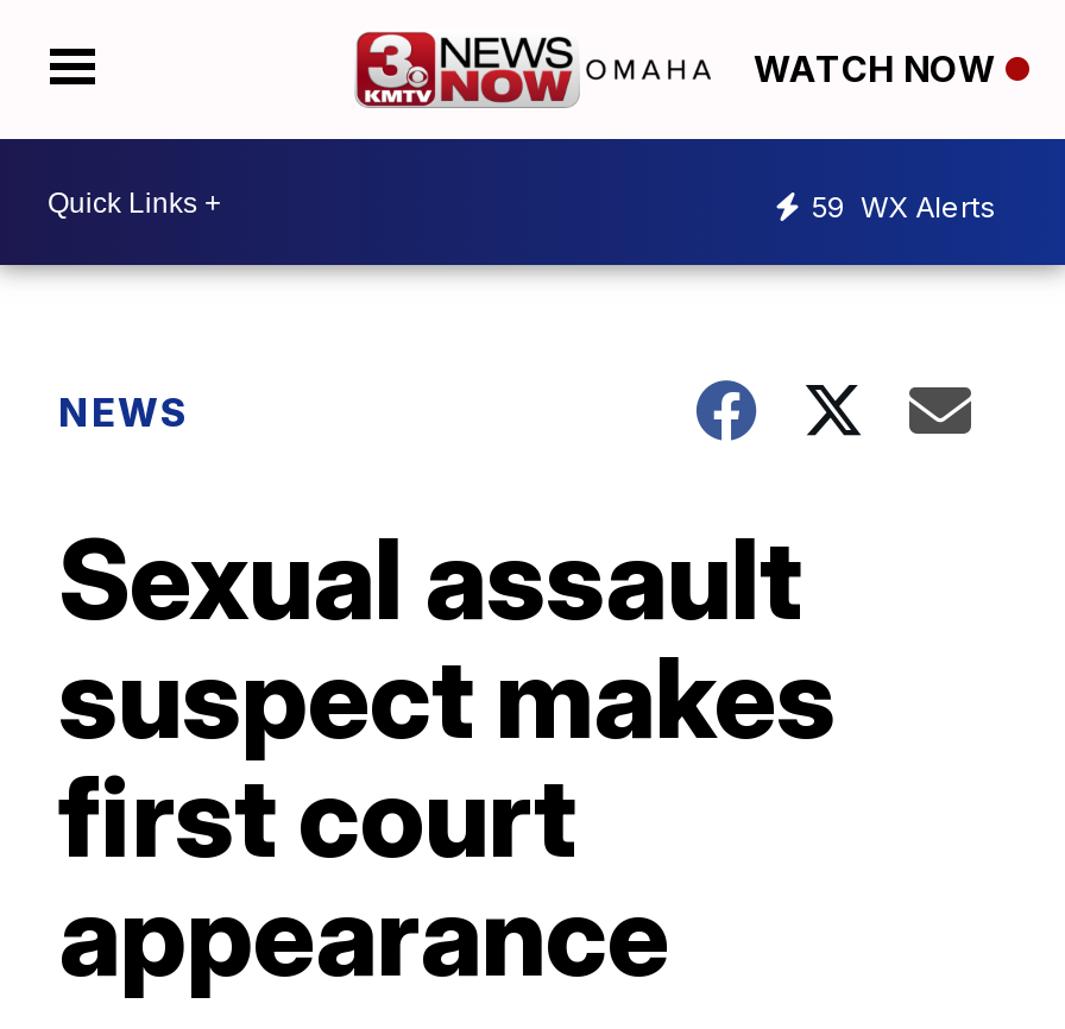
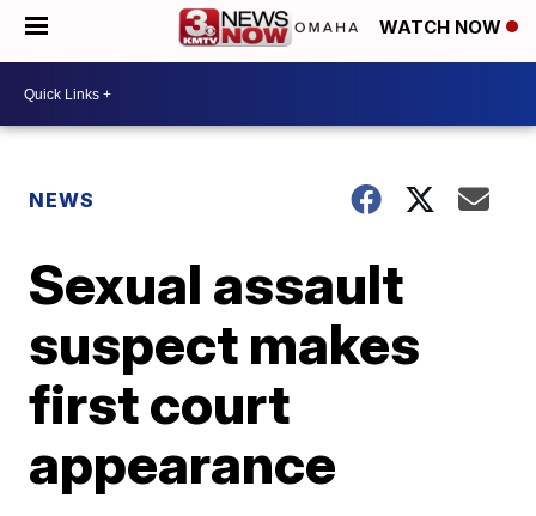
- 59 WX Alerts
